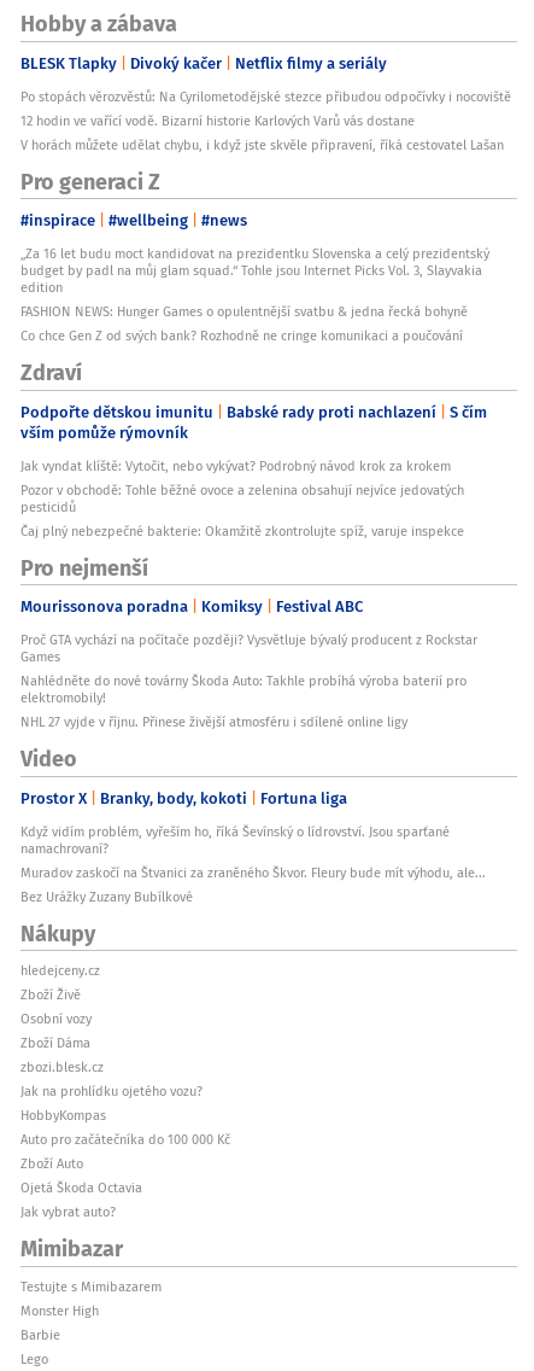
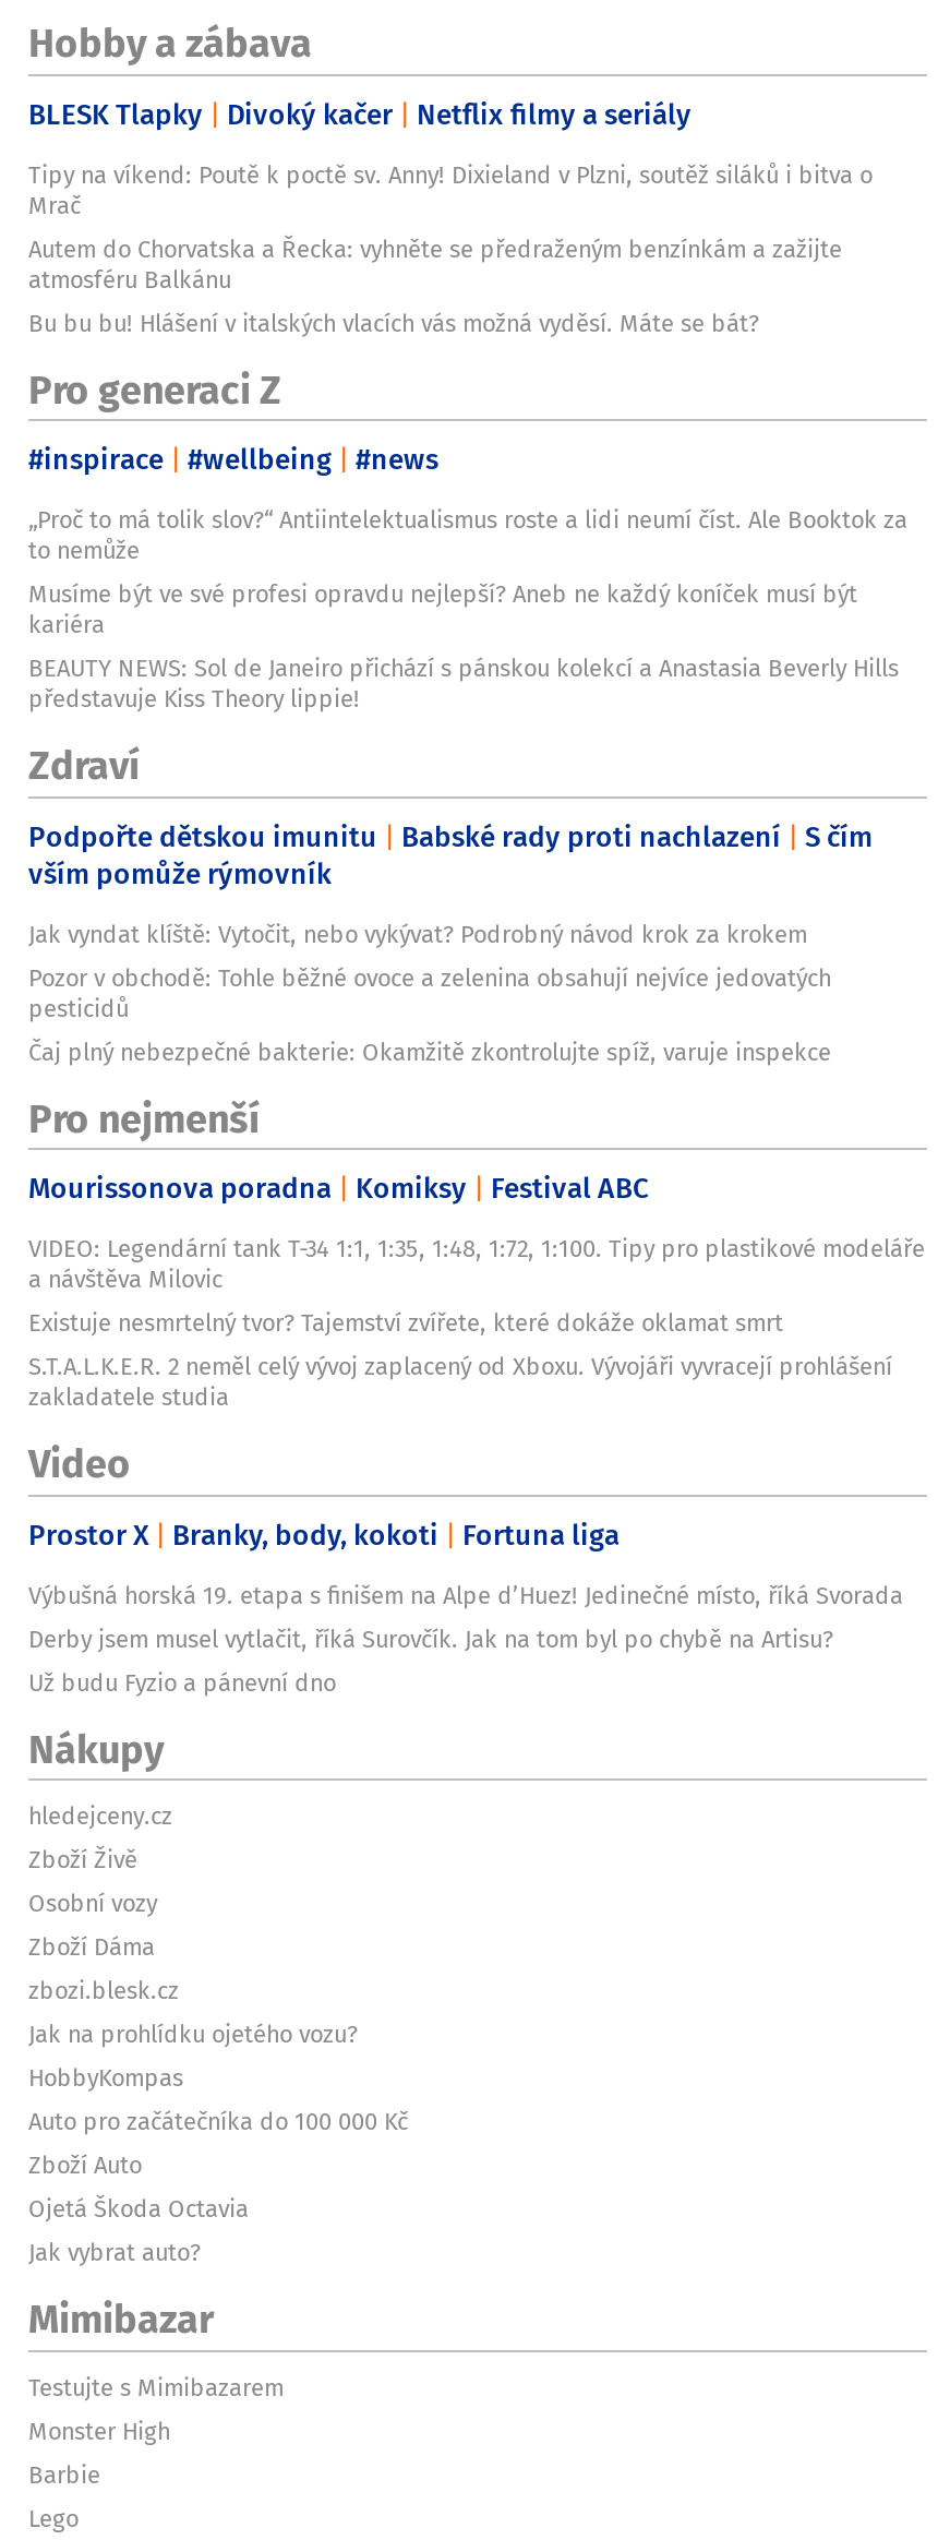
- Po stopách věrozvěstů: Na Cyrilometodějské stezce přibudou odpočívky i nocoviště
- 12 hodin ve vařící vodě. Bizarní historie Karlových Varů vás dostane
- V horách můžete udělat chybu, i když jste skvěle připravení, říká cestovatel Lašan
+ Tipy na víkend: Poutě k poctě sv. Anny! Dixieland v Plzni, soutěž siláků i bitva o
+ Mrač
+ Autem do Chorvatska a Řecka: vyhněte se předraženým benzínkám a zažijte
+ atmosféru Balkánu
+ Bu bu bu! Hlášení v italských vlacích vás možná vyděsí. Máte se bát?

- „Za 16 let budu moct kandidovat na prezidentku Slovenska a celý prezidentský
- budget by padl na můj glam squad.“ Tohle jsou Internet Picks Vol. 3, Slayvakia
- edition
- FASHION NEWS: Hunger Games o opulentnější svatbu & jedna řecká bohyně
- Co chce Gen Z od svých bank? Rozhodně ne cringe komunikaci a poučování
+ „Proč to má tolik slov?“ Antiintelektualismus roste a lidi neumí číst. Ale Booktok za
+ to nemůže
+ Musíme být ve své profesi opravdu nejlepší? Aneb ne každý koníček musí být
+ kariéra
+ BEAUTY NEWS: Sol de Janeiro přichází s pánskou kolekcí a Anastasia Beverly Hills
+ představuje Kiss Theory lippie!

- Proč GTA vychází na počítače později? Vysvětluje bývalý producent z Rockstar
- Games
- Nahlédněte do nové továrny Škoda Auto: Takhle probíhá výroba baterií pro
- elektromobily!
- NHL 27 vyjde v říjnu. Přinese živější atmosféru i sdílené online ligy
+ VIDEO: Legendární tank T-34 1:1, 1:35, 1:48, 1:72, 1:100. Tipy pro plastikové modeláře
+ a návštěva Milovic
+ Existuje nesmrtelný tvor? Tajemství zvířete, které dokáže oklamat smrt
+ S.T.A.L.K.E.R. 2 neměl celý vývoj zaplacený od Xboxu. Vývojáři vyvracejí prohlášení
+ zakladatele studia

- Když vidím problém, vyřeším ho, říká Ševínský o lídrovství. Jsou sparťané
- namachrovaní?
- Muradov zaskočí na Štvanici za zraněného Škvor. Fleury bude mít výhodu, ale...
- Bez Urážky Zuzany Bubílkové
+ Výbušná horská 19. etapa s finišem na Alpe d’Huez! Jedinečné místo, říká Svorada
+ Derby jsem musel vytlačit, říká Surovčík. Jak na tom byl po chybě na Artisu?
+ Už budu Fyzio a pánevní dno
